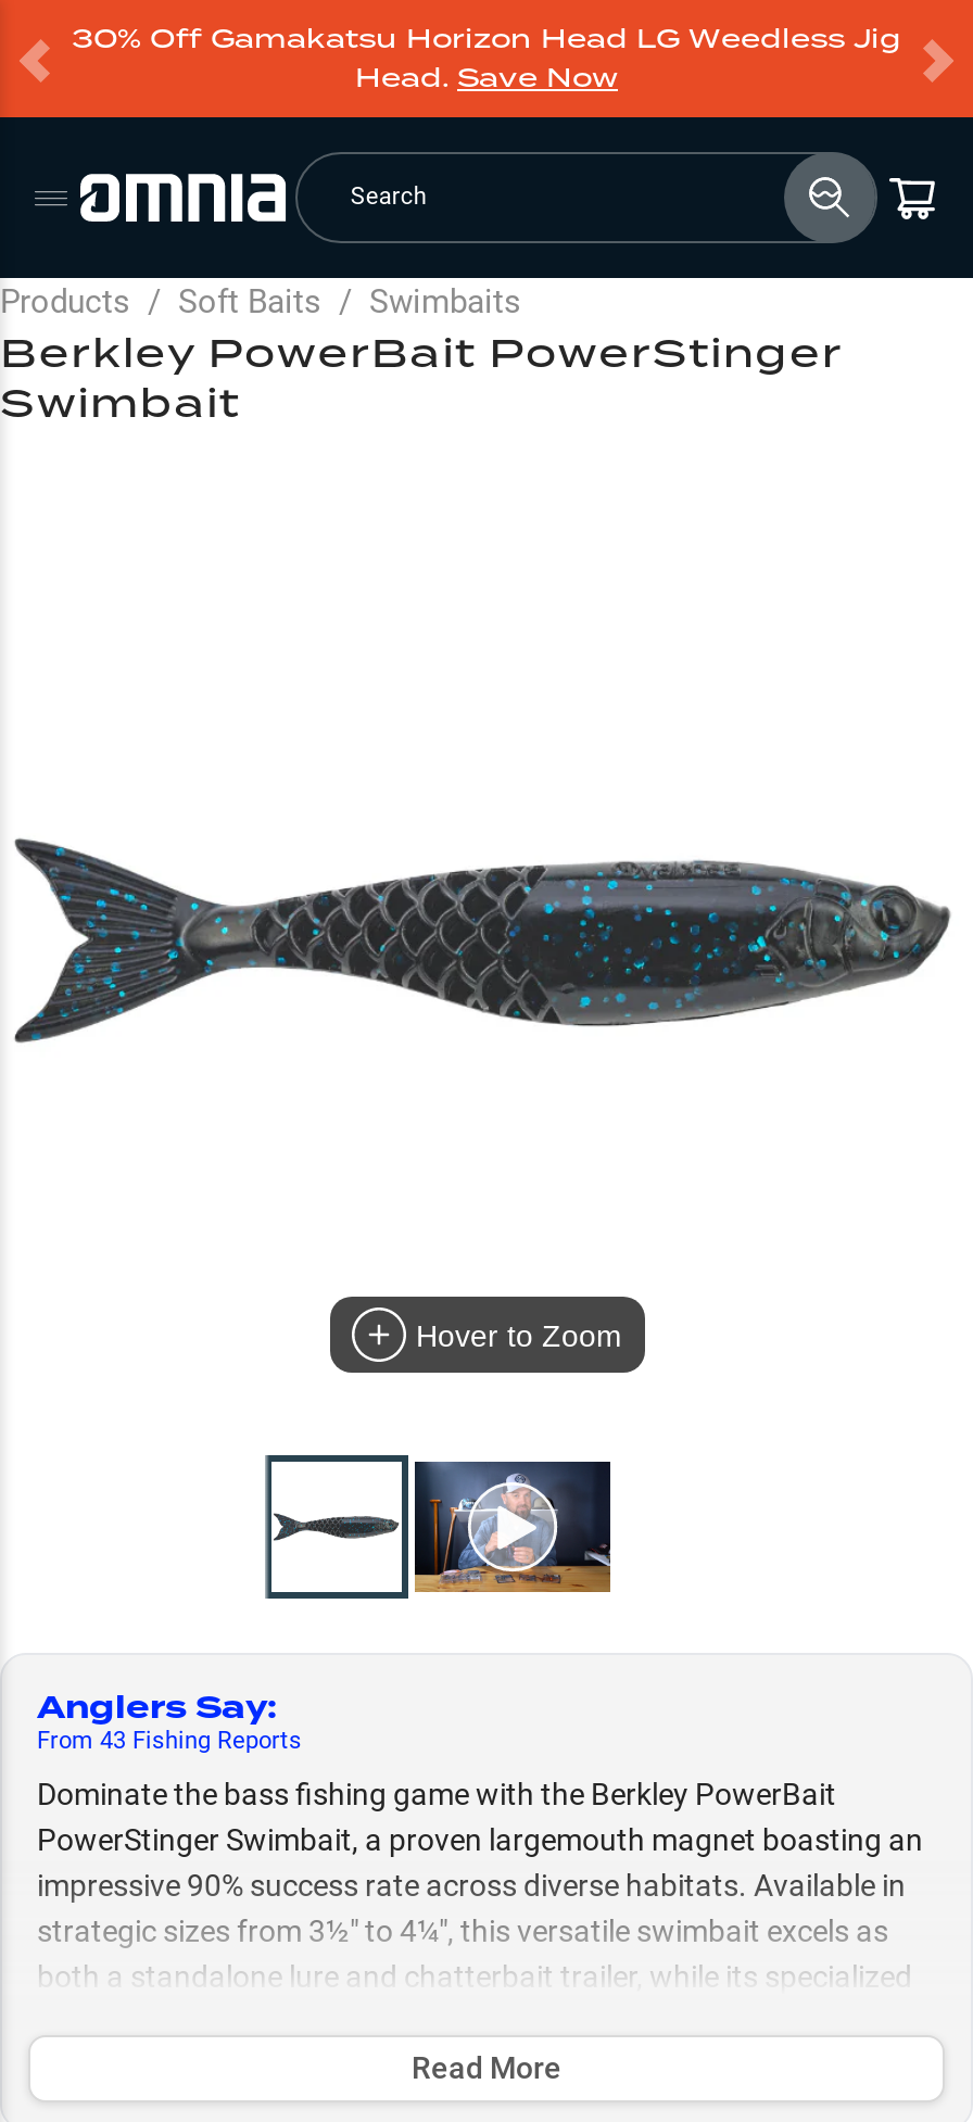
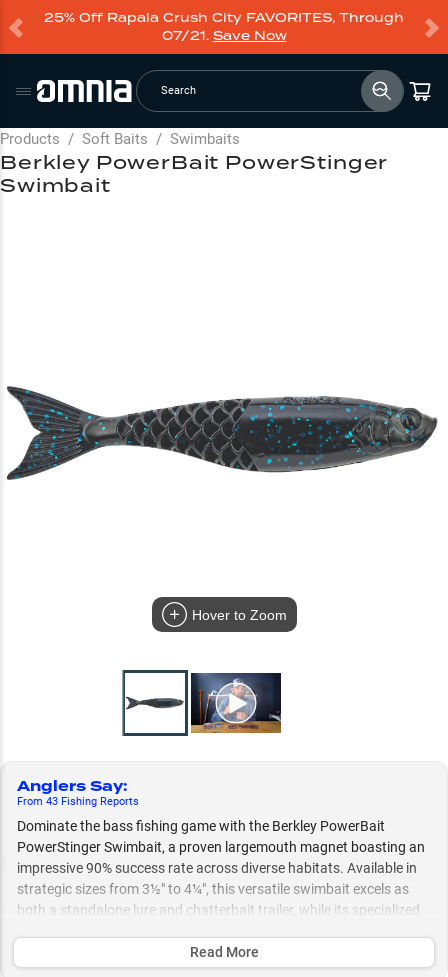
- 30% Off Gamakatsu Horizon Head LG Weedless Jig
- Head. Save Now
+ 25% Off Rapala Crush City FAVORITES, Through
+ 07/21. Save Now
